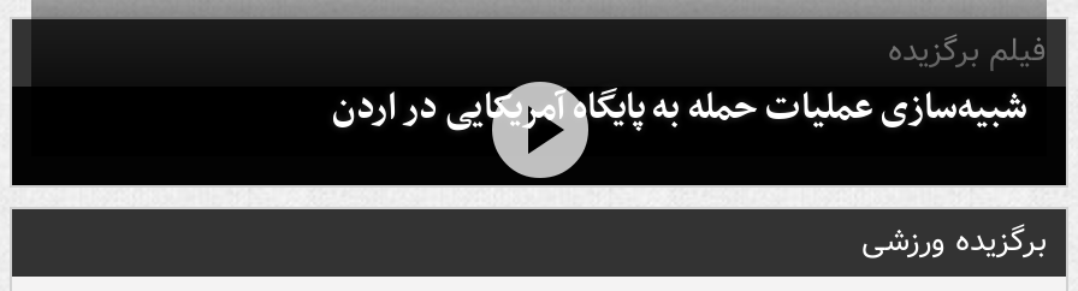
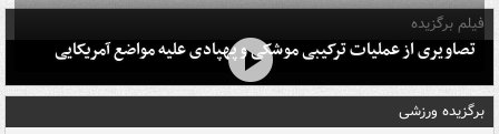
- شبیه‌سازی عملیات حمله به پایگاه آمریکایی در اردن
+ تصاویری از عملیات ترکیبی موشکی و پهپادی علیه مواضع آمریکایی
